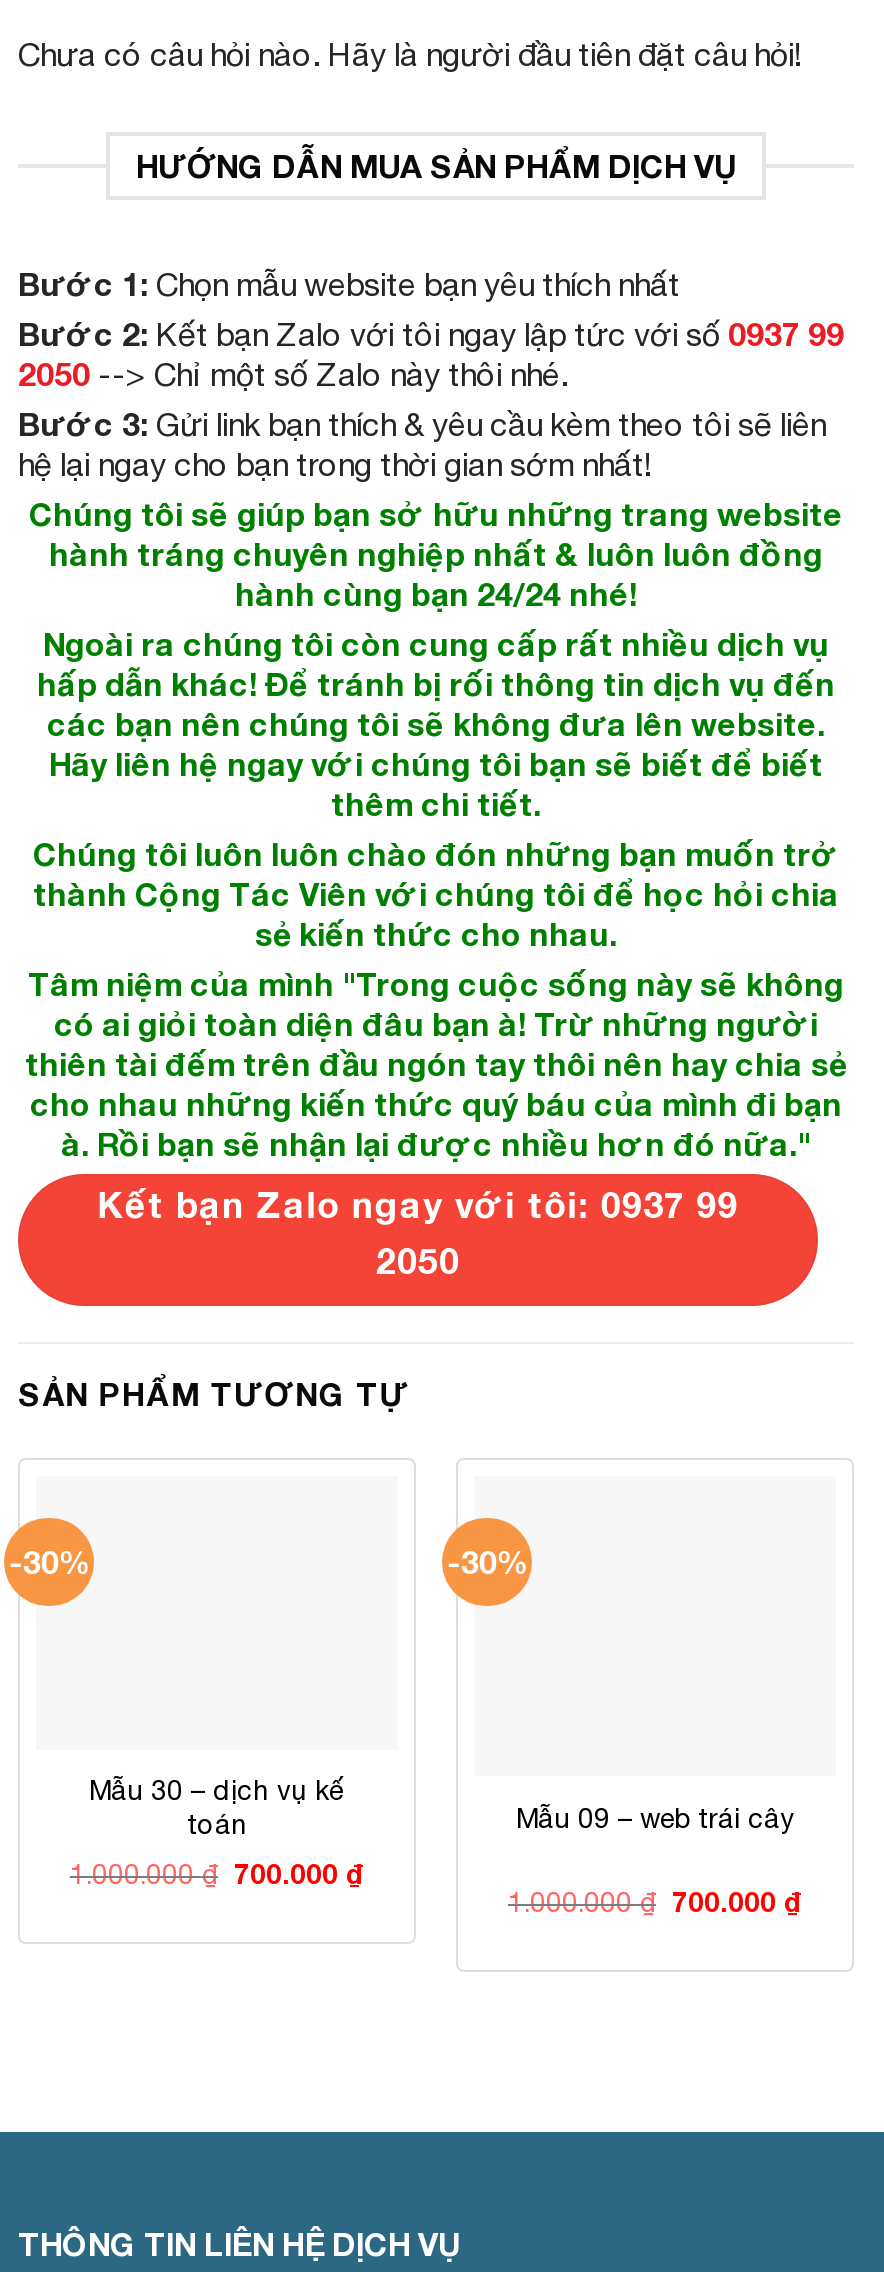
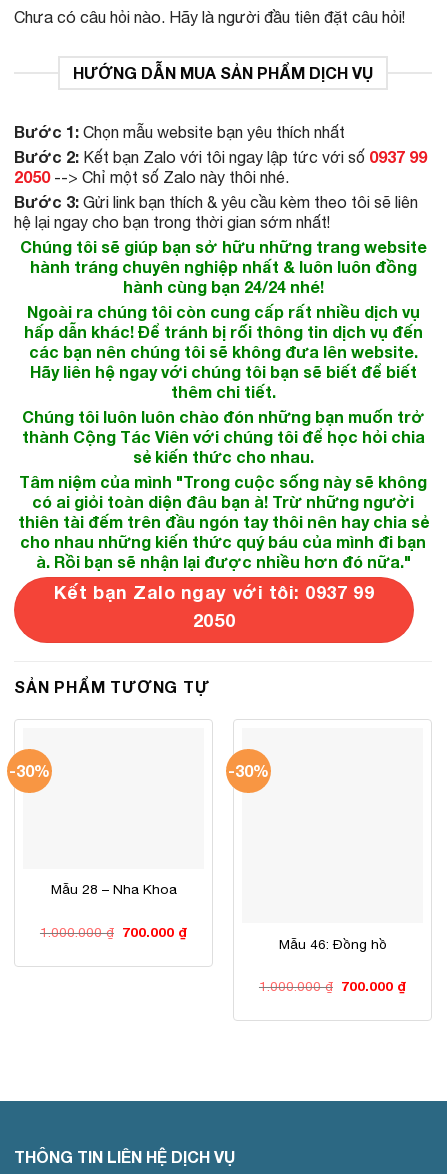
- Mẫu 30 – dịch vụ kế
- toán
+ Mẫu 28 – Nha Khoa

- Mẫu 09 – web trái cây
+ Mẫu 46: Đồng hồ
